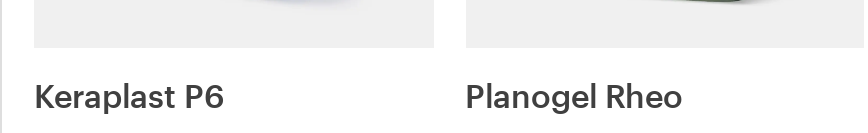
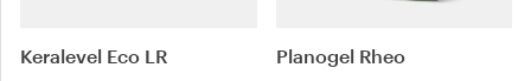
- Keraplast P6
+ Keralevel Eco LR
